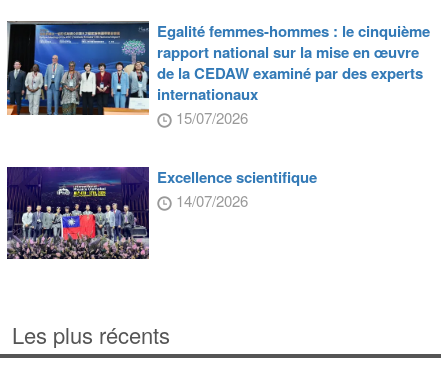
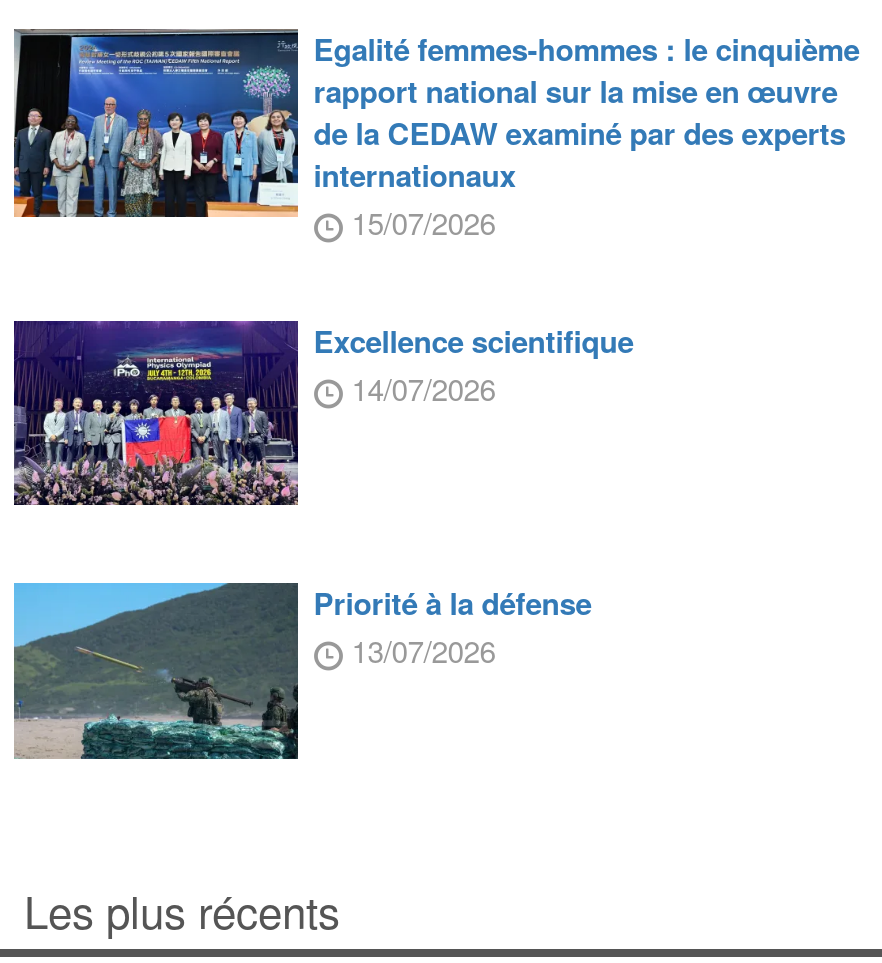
+ [image]
+ Priorité à la défense
+ 13/07/2026
